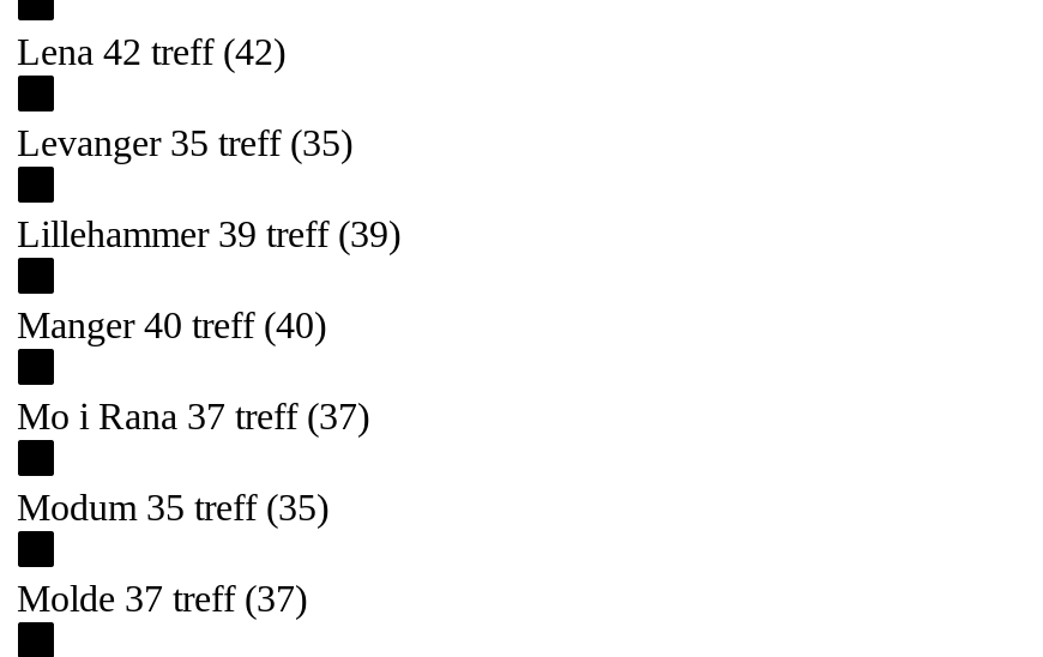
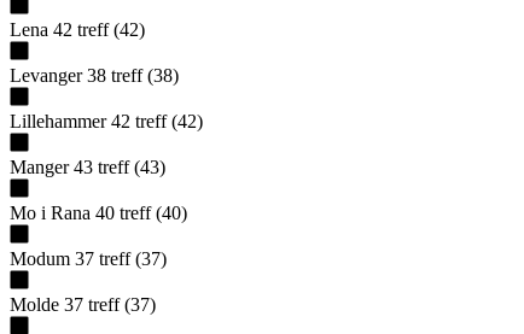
- Levanger 35 treff (35)
+ Levanger 38 treff (38)

- Lillehammer 39 treff (39)
+ Lillehammer 42 treff (42)

- Manger 40 treff (40)
+ Manger 43 treff (43)

- Mo i Rana 37 treff (37)
+ Mo i Rana 40 treff (40)

- Modum 35 treff (35)
+ Modum 37 treff (37)
